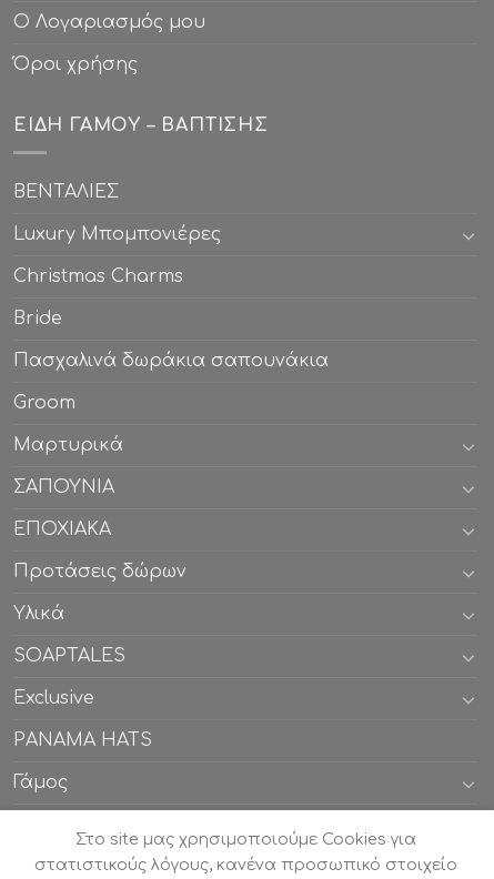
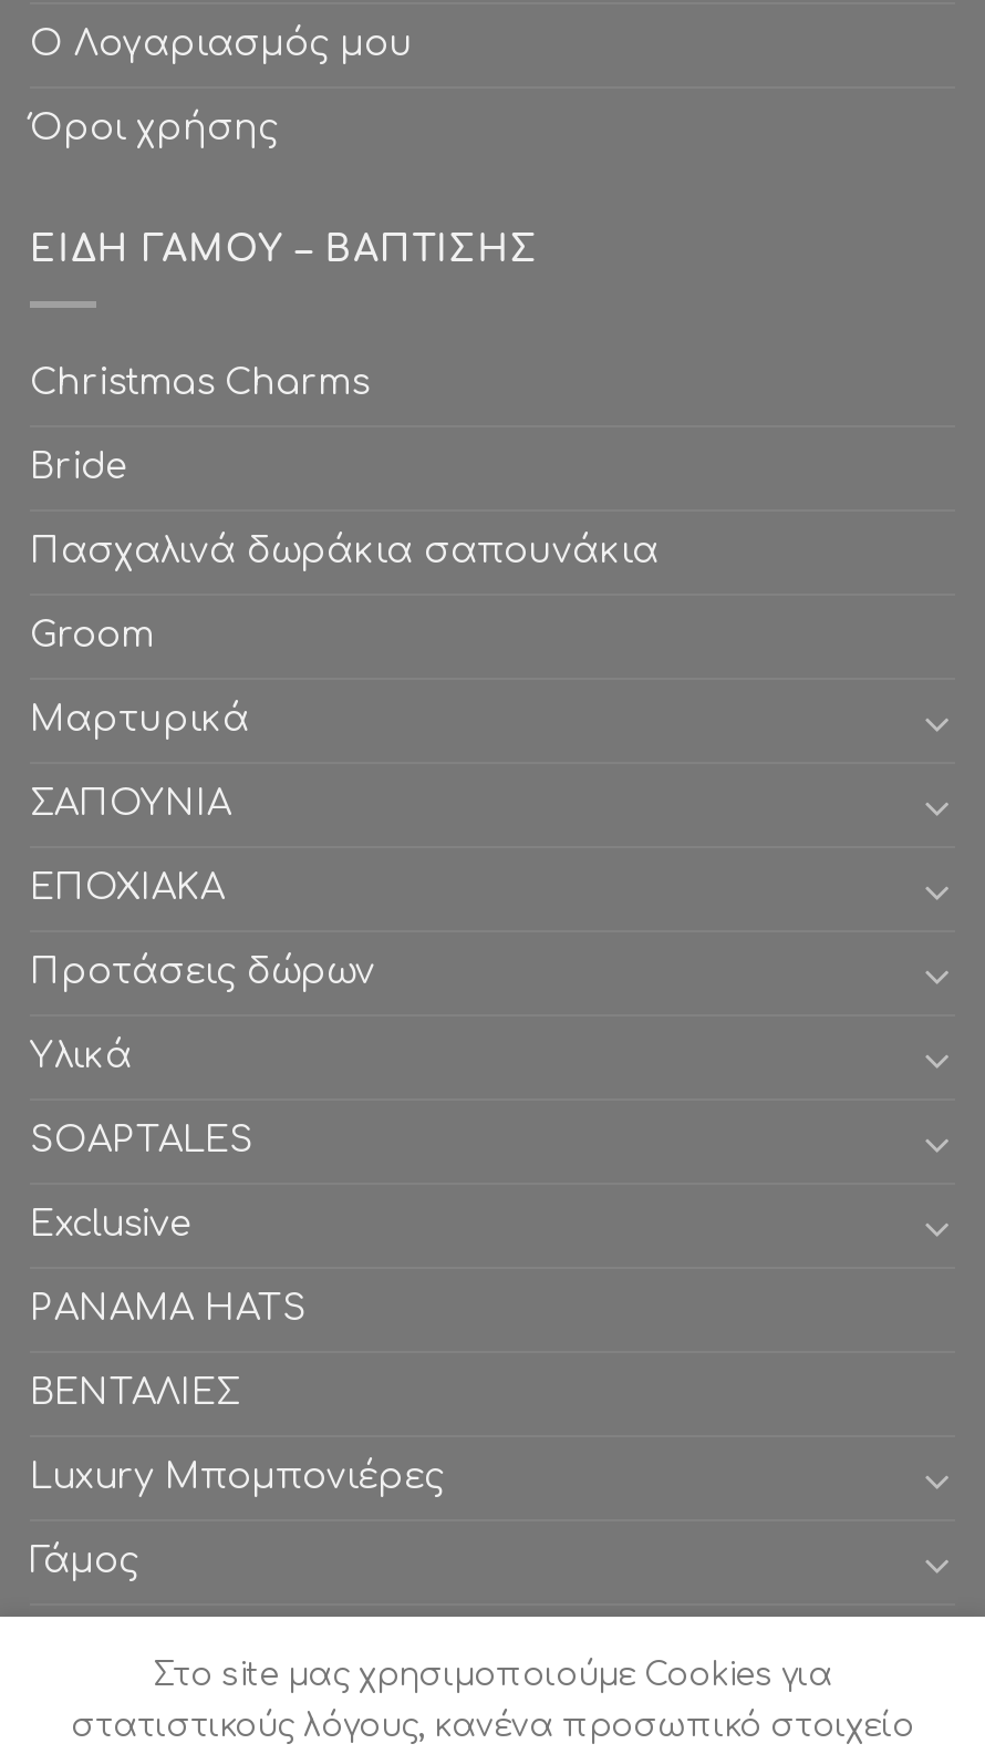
moved down: ΒΕΝΤΑΛΙΕΣ | Luxury Μπομπονιέρες

moved up: Christmas Charms | Bride | Πασχαλινά δωράκια σαπουνάκια | ... | Exclusive | PANAMA HATS
